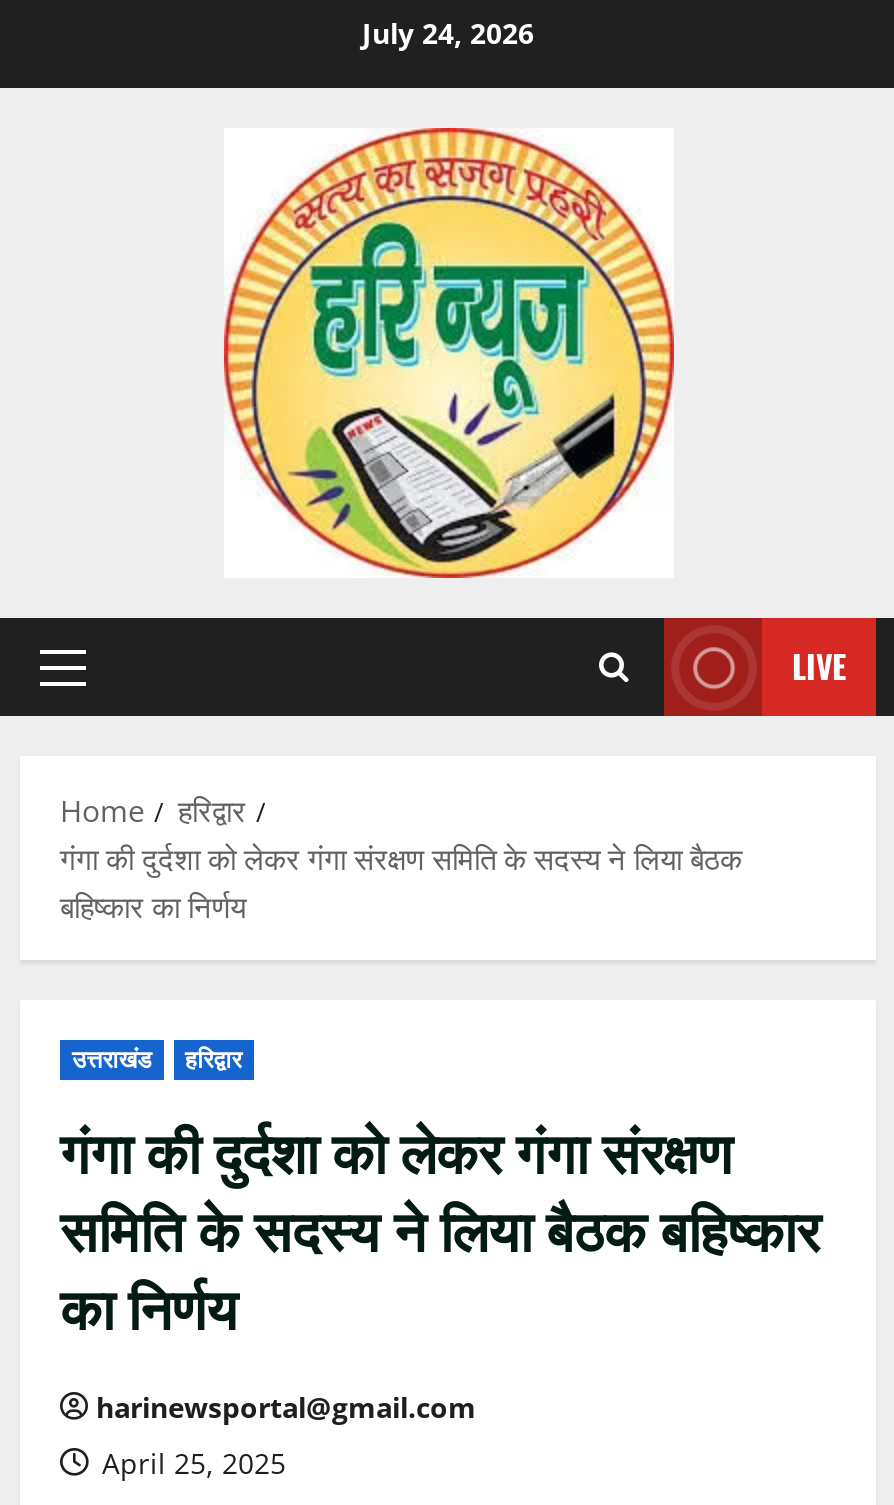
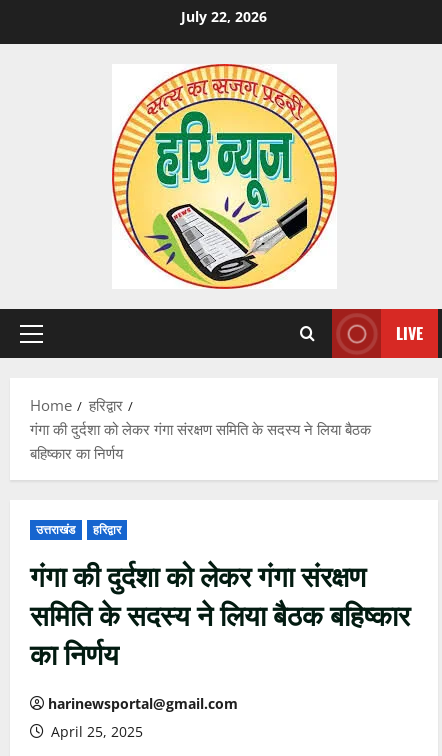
- July 24, 2026
+ July 22, 2026
